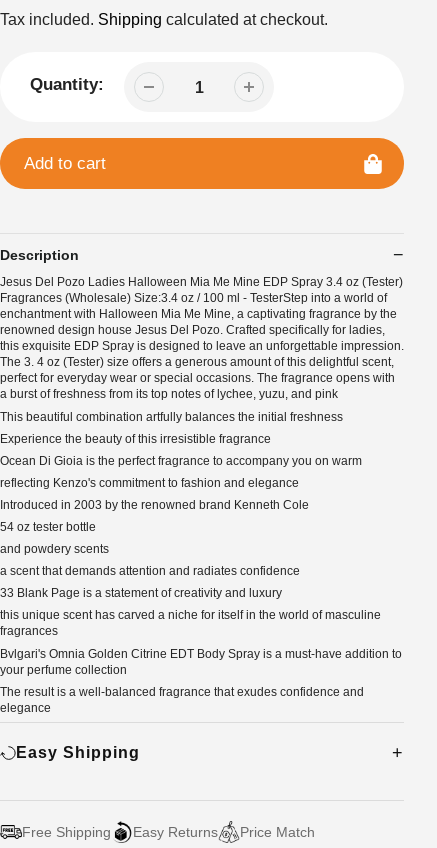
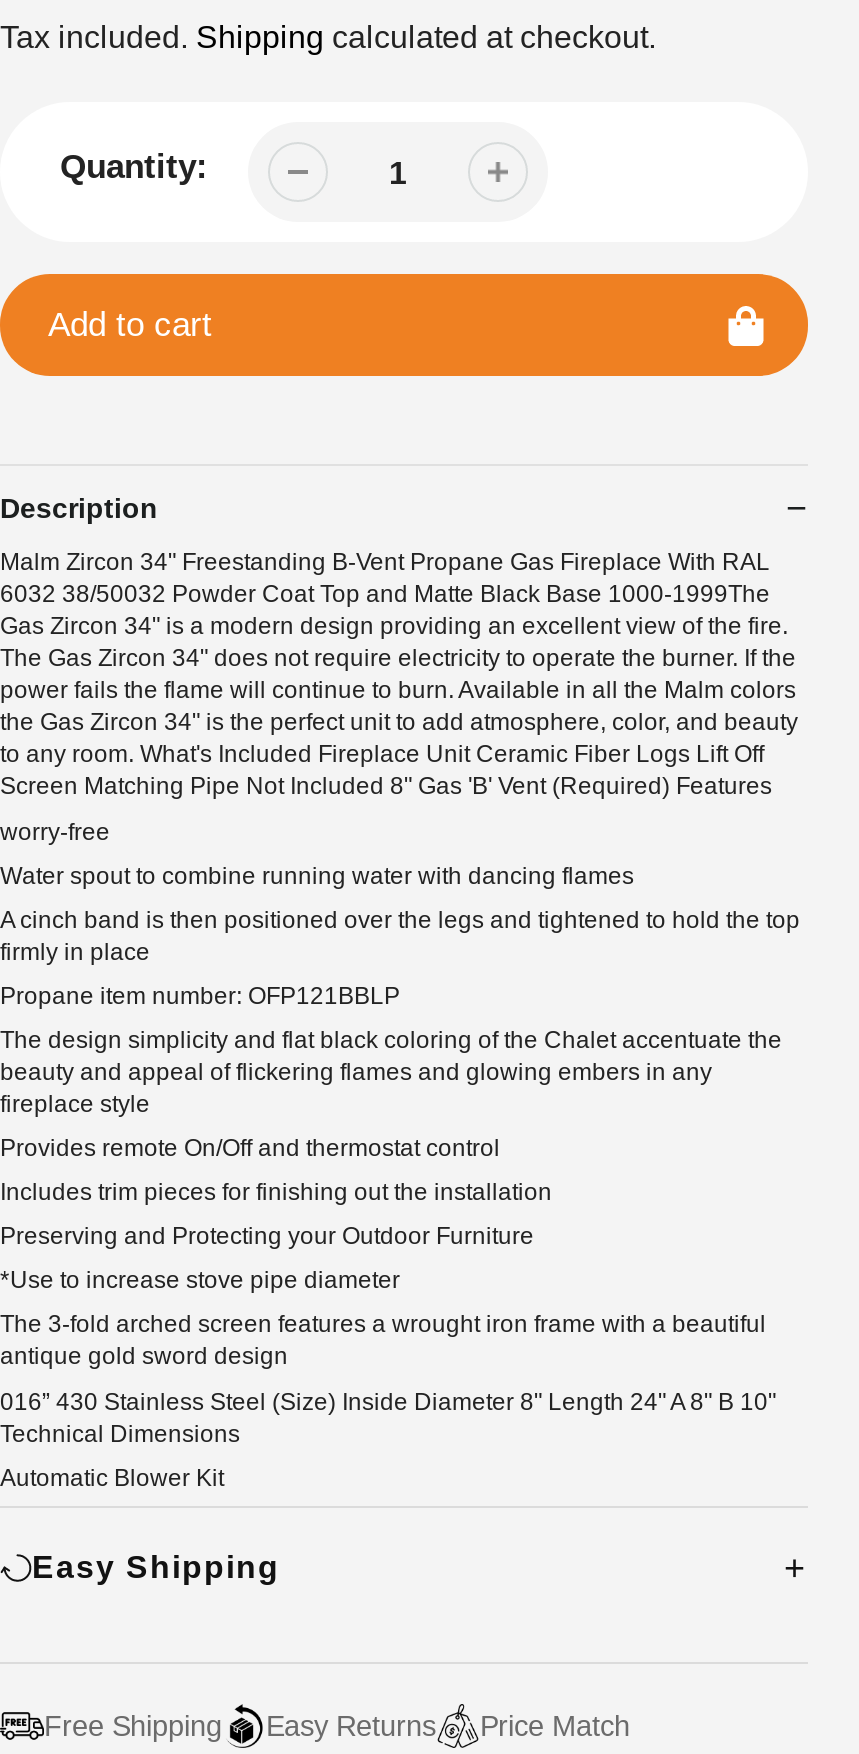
- Jesus Del Pozo Ladies Halloween Mia Me Mine EDP Spray 3.4 oz (Tester)
- Fragrances (Wholesale) Size:3.4 oz / 100 ml - TesterStep into a world of
- enchantment with Halloween Mia Me Mine, a captivating fragrance by the
- renowned design house Jesus Del Pozo. Crafted specifically for ladies,
- this exquisite EDP Spray is designed to leave an unforgettable impression.
- The 3. 4 oz (Tester) size offers a generous amount of this delightful scent,
- perfect for everyday wear or special occasions. The fragrance opens with
- a burst of freshness from its top notes of lychee, yuzu, and pink
+ Malm Zircon 34" Freestanding B-Vent Propane Gas Fireplace With RAL
+ 6032 38/50032 Powder Coat Top and Matte Black Base 1000-1999The
+ Gas Zircon 34" is a modern design providing an excellent view of the fire.
+ The Gas Zircon 34" does not require electricity to operate the burner. If the
+ power fails the flame will continue to burn. Available in all the Malm colors
+ the Gas Zircon 34" is the perfect unit to add atmosphere, color, and beauty
+ to any room. What's Included Fireplace Unit Ceramic Fiber Logs Lift Off
+ Screen Matching Pipe Not Included 8" Gas 'B' Vent (Required) Features

- This beautiful combination artfully balances the initial freshness
+ worry-free

- Experience the beauty of this irresistible fragrance
+ Water spout to combine running water with dancing flames

- Ocean Di Gioia is the perfect fragrance to accompany you on warm
+ A cinch band is then positioned over the legs and tightened to hold the top
+ firmly in place

- reflecting Kenzo's commitment to fashion and elegance
+ Propane item number: OFP121BBLP

- Introduced in 2003 by the renowned brand Kenneth Cole
+ The design simplicity and flat black coloring of the Chalet accentuate the
+ beauty and appeal of flickering flames and glowing embers in any
+ fireplace style

- 54 oz tester bottle
+ Provides remote On/Off and thermostat control

- and powdery scents
+ Includes trim pieces for finishing out the installation

- a scent that demands attention and radiates confidence
+ Preserving and Protecting your Outdoor Furniture

- 33 Blank Page is a statement of creativity and luxury
+ *Use to increase stove pipe diameter

- this unique scent has carved a niche for itself in the world of masculine
- fragrances
+ The 3-fold arched screen features a wrought iron frame with a beautiful
+ antique gold sword design

- Bvlgari's Omnia Golden Citrine EDT Body Spray is a must-have addition to
- your perfume collection
+ 016” 430 Stainless Steel (Size) Inside Diameter 8" Length 24" A 8" B 10"
+ Technical Dimensions

- The result is a well-balanced fragrance that exudes confidence and
- elegance
+ Automatic Blower Kit
